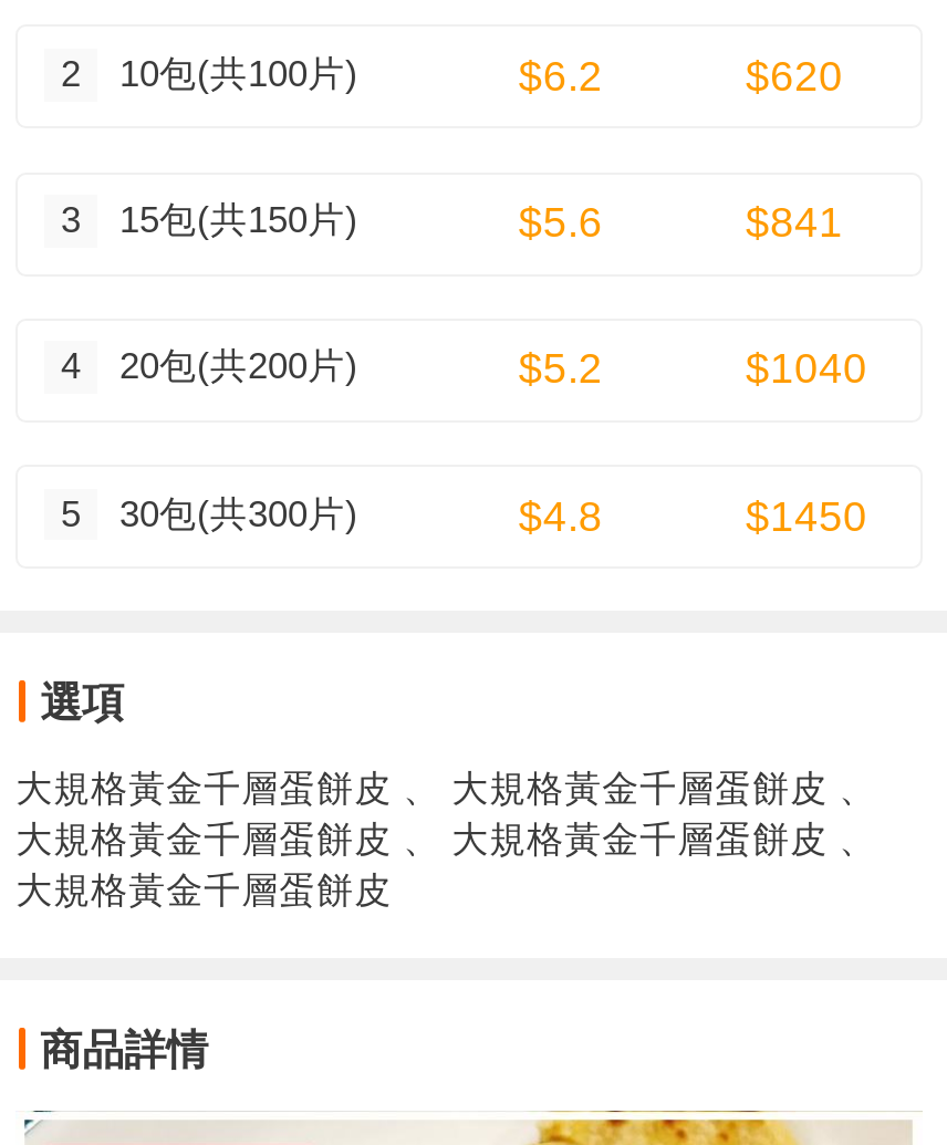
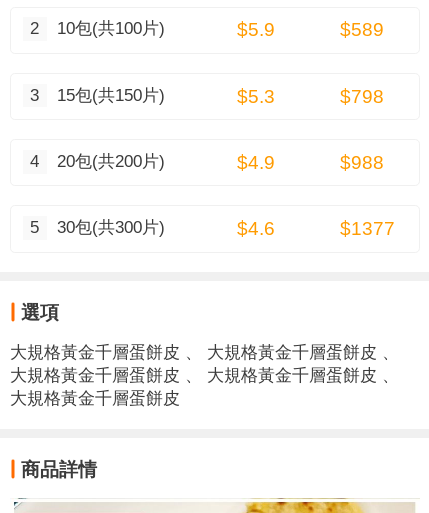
- $6.2
+ $5.9

- $620
+ $589

- $5.6
+ $5.3

- $841
+ $798

- $5.2
+ $4.9

- $1040
+ $988

- $4.8
+ $4.6

- $1450
+ $1377
